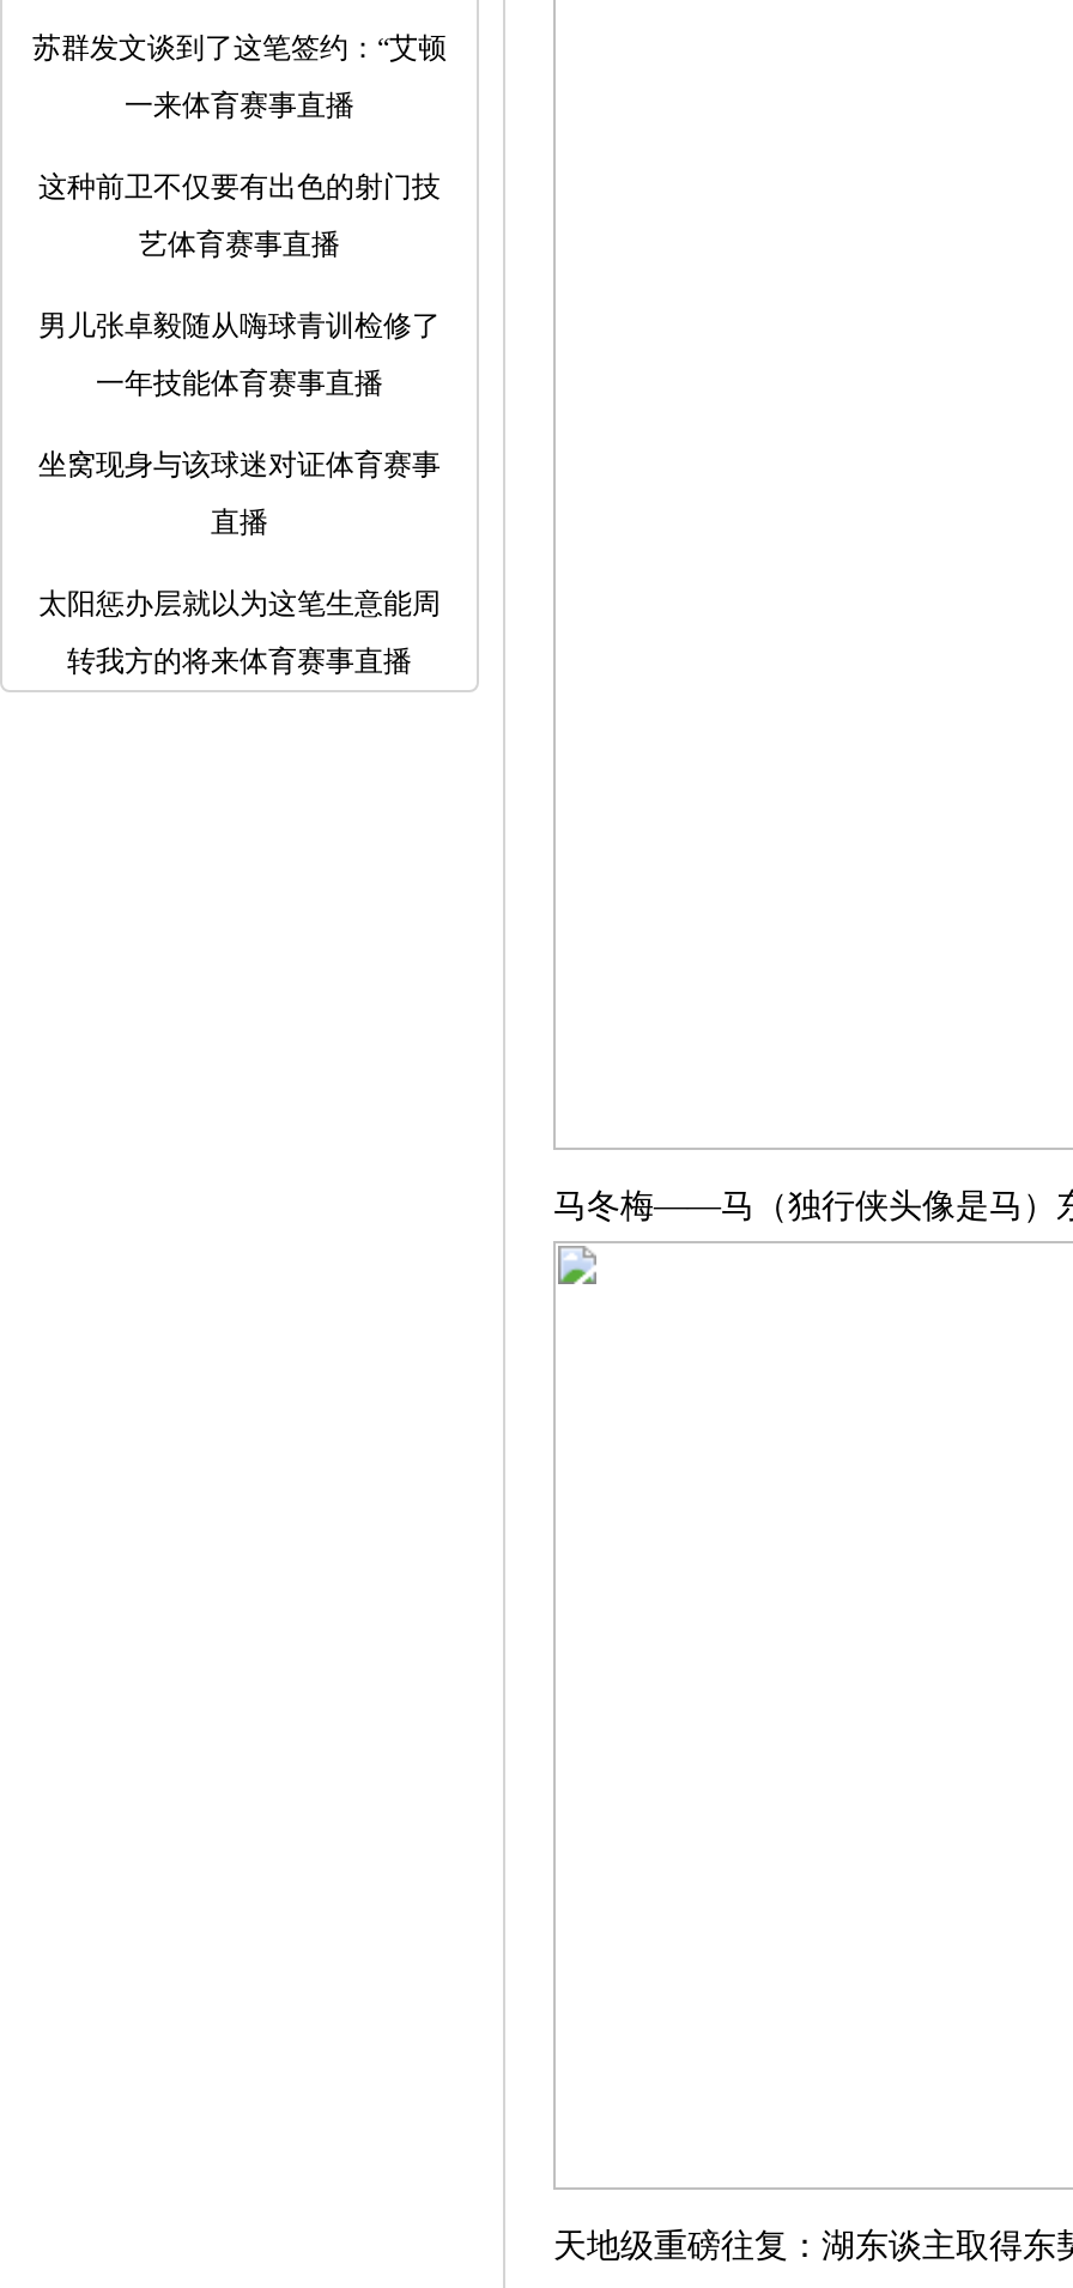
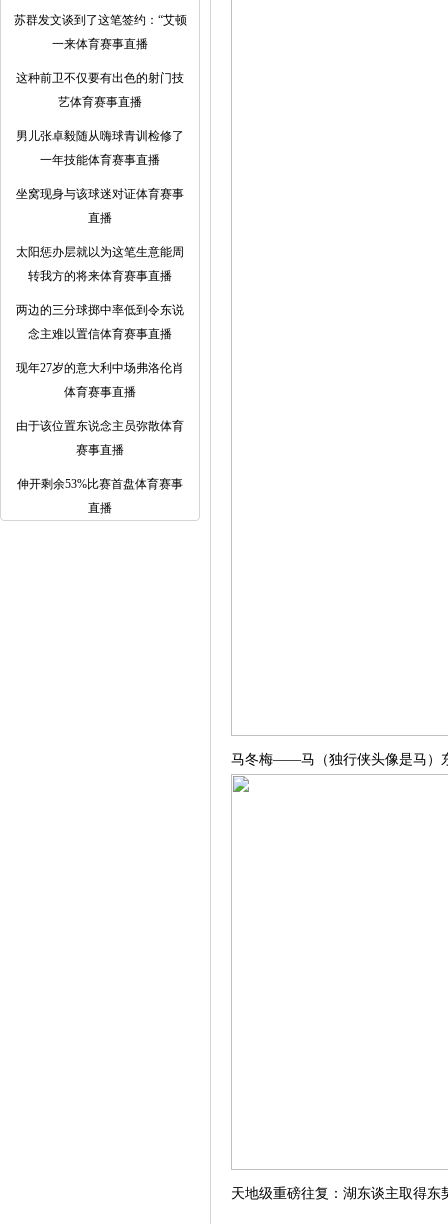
+ 两边的三分球掷中率低到令东说
+ 念主难以置信体育赛事直播
+ 现年27岁的意大利中场弗洛伦肖
+ 体育赛事直播
+ 由于该位置东说念主员弥散体育
+ 赛事直播
+ 伸开剩余53%比赛首盘体育赛事
+ 直播
